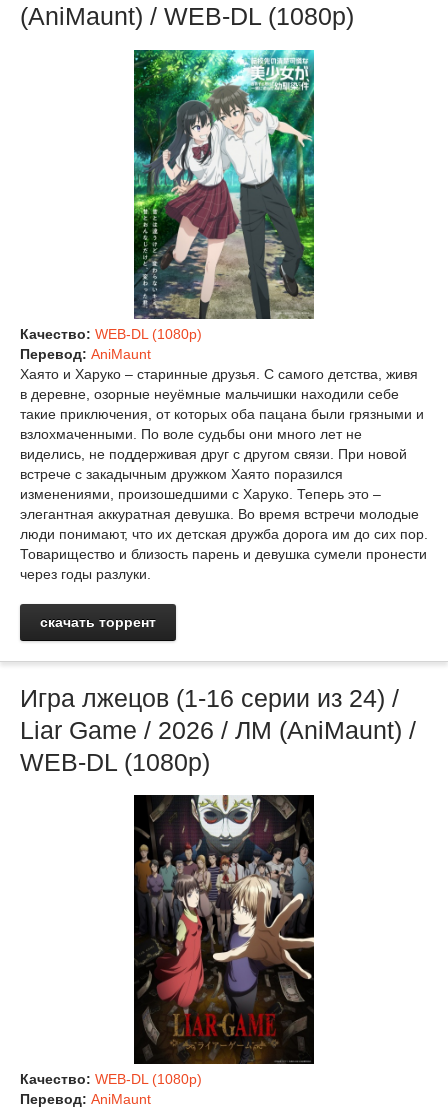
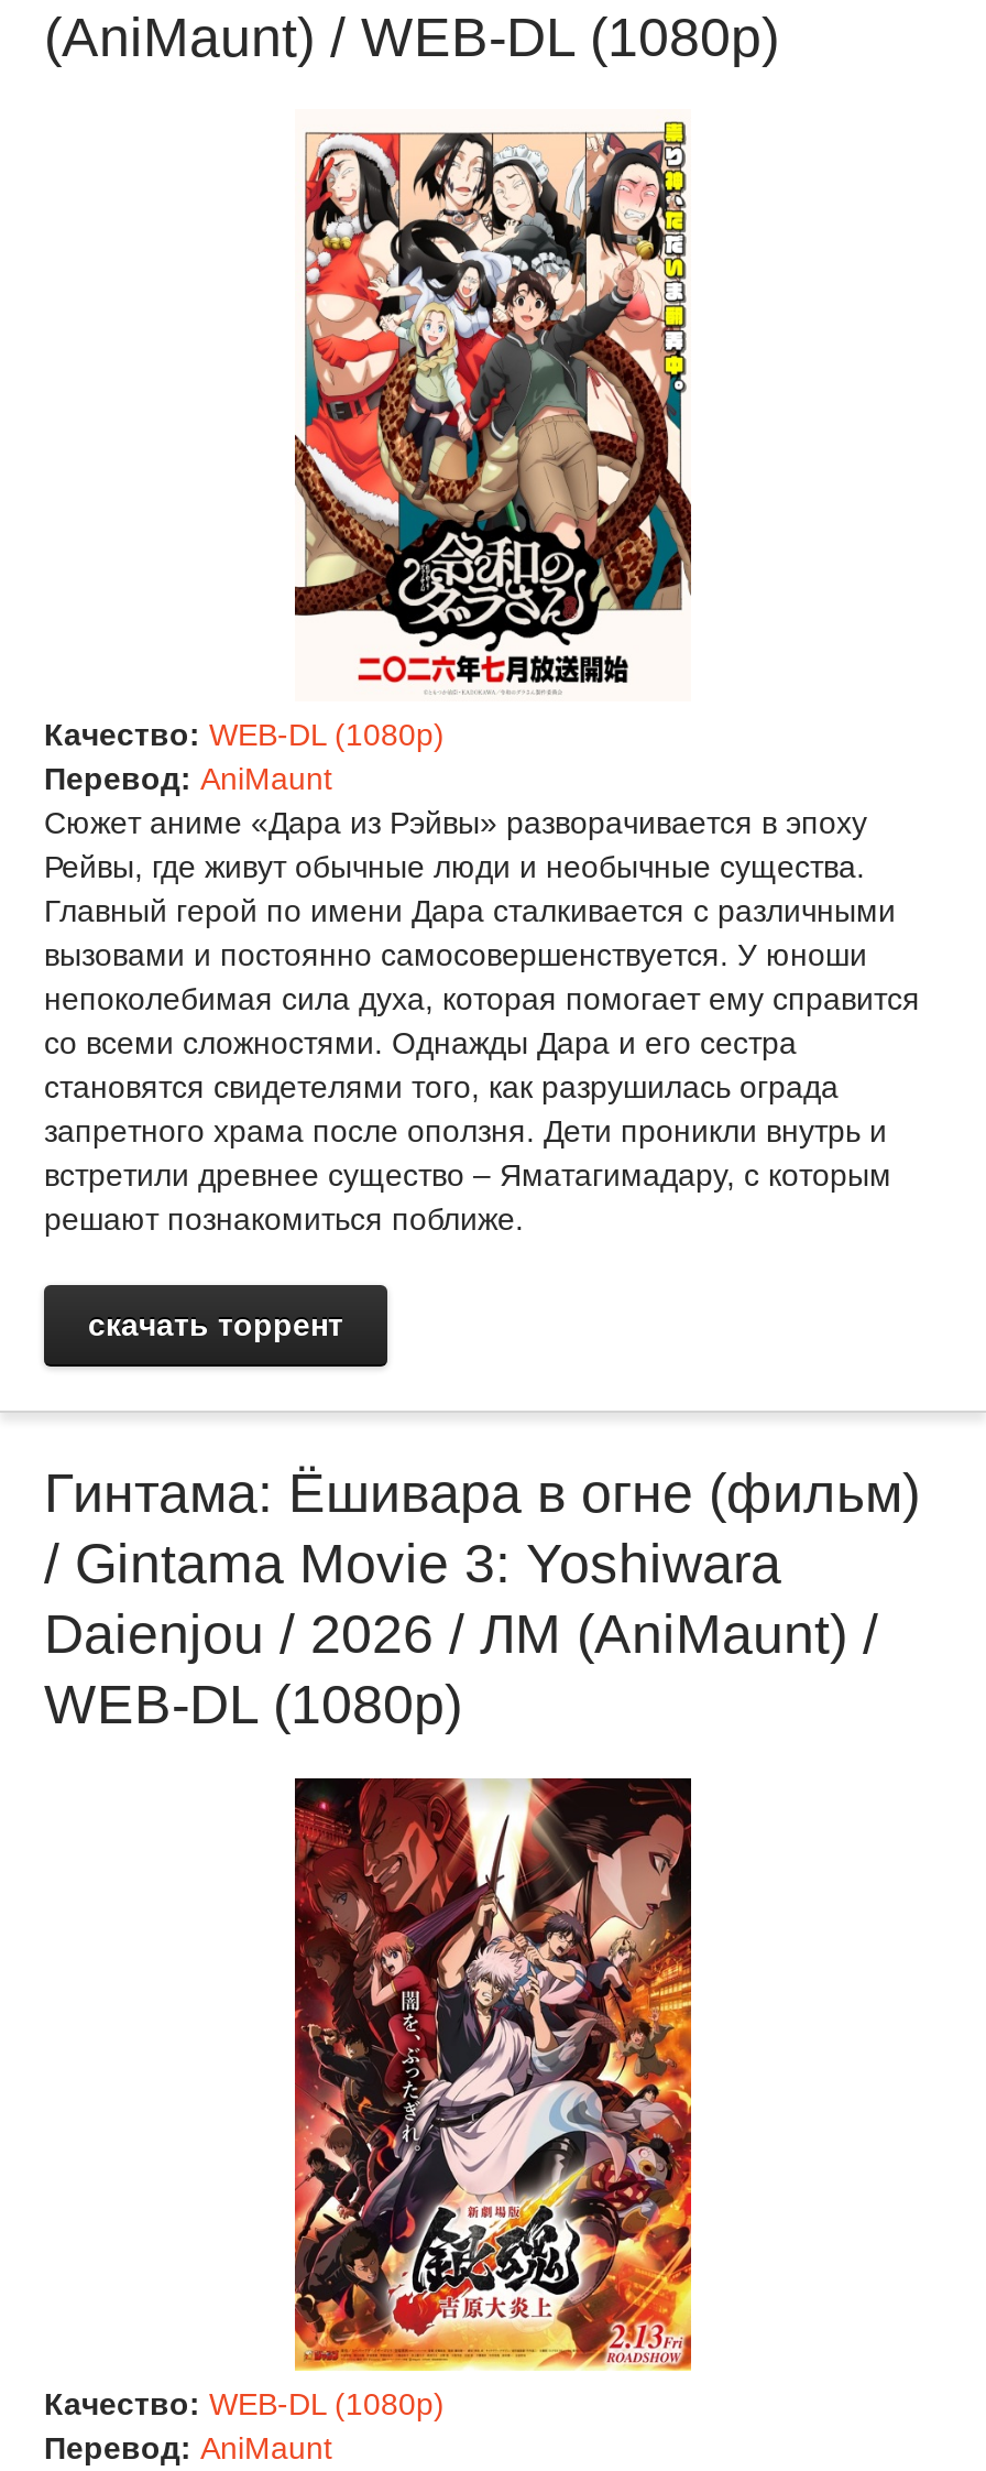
- [image]
+ [image]

- Хаято и Харуко – старинные друзья. С самого детства, живя
- в деревне, озорные неуёмные мальчишки находили себе
- такие приключения, от которых оба пацана были грязными и
- взлохмаченными. По воле судьбы они много лет не
- виделись, не поддерживая друг с другом связи. При новой
- встрече с закадычным дружком Хаято поразился
- изменениями, произошедшими с Харуко. Теперь это –
- элегантная аккуратная девушка. Во время встречи молодые
- люди понимают, что их детская дружба дорога им до сих пор.
- Товарищество и близость парень и девушка сумели пронести
- через годы разлуки.
+ Сюжет аниме «Дара из Рэйвы» разворачивается в эпоху
+ Рейвы, где живут обычные люди и необычные существа.
+ Главный герой по имени Дара сталкивается с различными
+ вызовами и постоянно самосовершенствуется. У юноши
+ непоколебимая сила духа, которая помогает ему справится
+ со всеми сложностями. Однажды Дара и его сестра
+ становятся свидетелями того, как разрушилась ограда
+ запретного храма после оползня. Дети проникли внутрь и
+ встретили древнее существо – Яматагимадару, с которым
+ решают познакомиться поближе.

moved up: скачать торрент

- Игра лжецов (1-16 серии из 24) /
- Liar Game / 2026 / ЛМ (AniMaunt) /
+ Гинтама: Ёшивара в огне (фильм)
+ / Gintama Movie 3: Yoshiwara
+ Daienjou / 2026 / ЛМ (AniMaunt) /

- [image]
+ [image]
